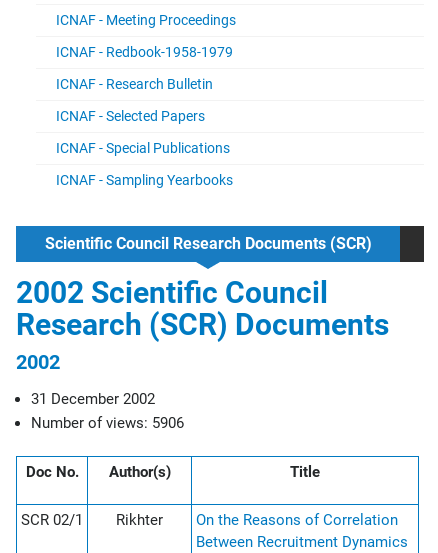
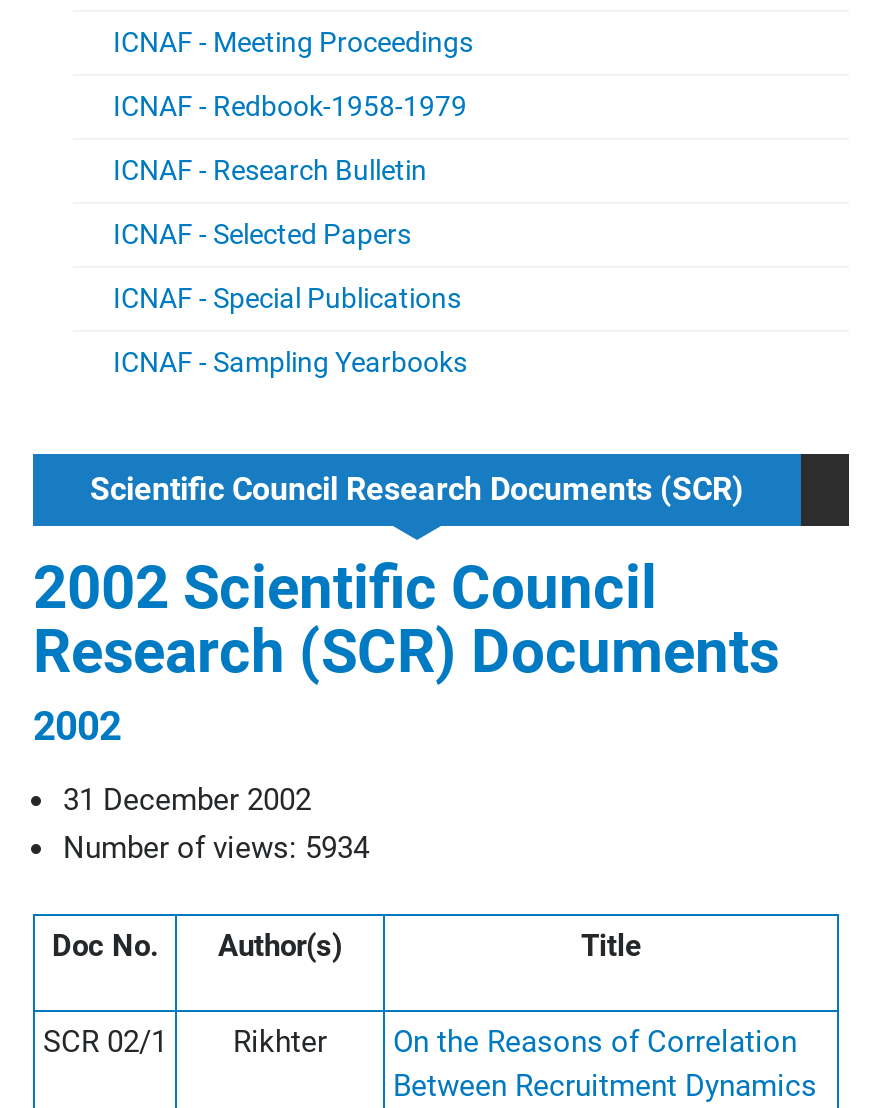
- Number of views: 5906
+ Number of views: 5934
